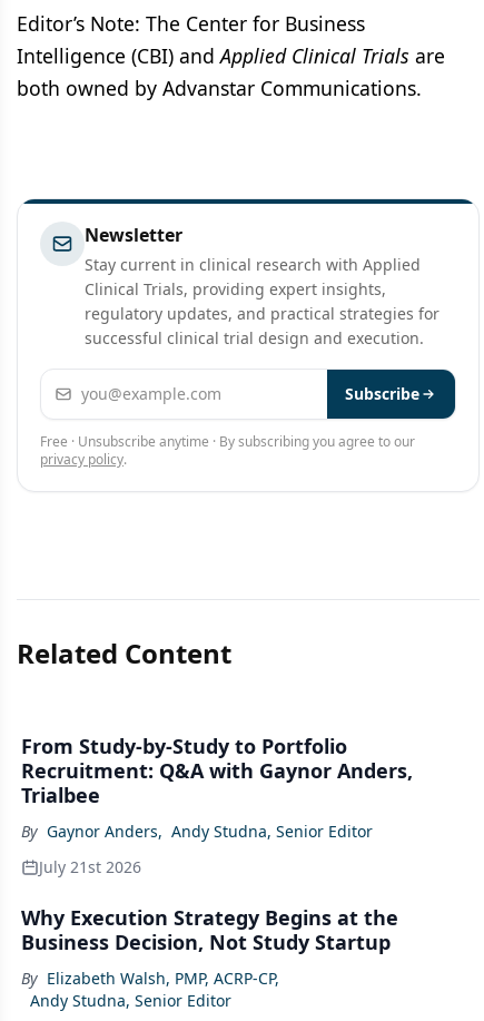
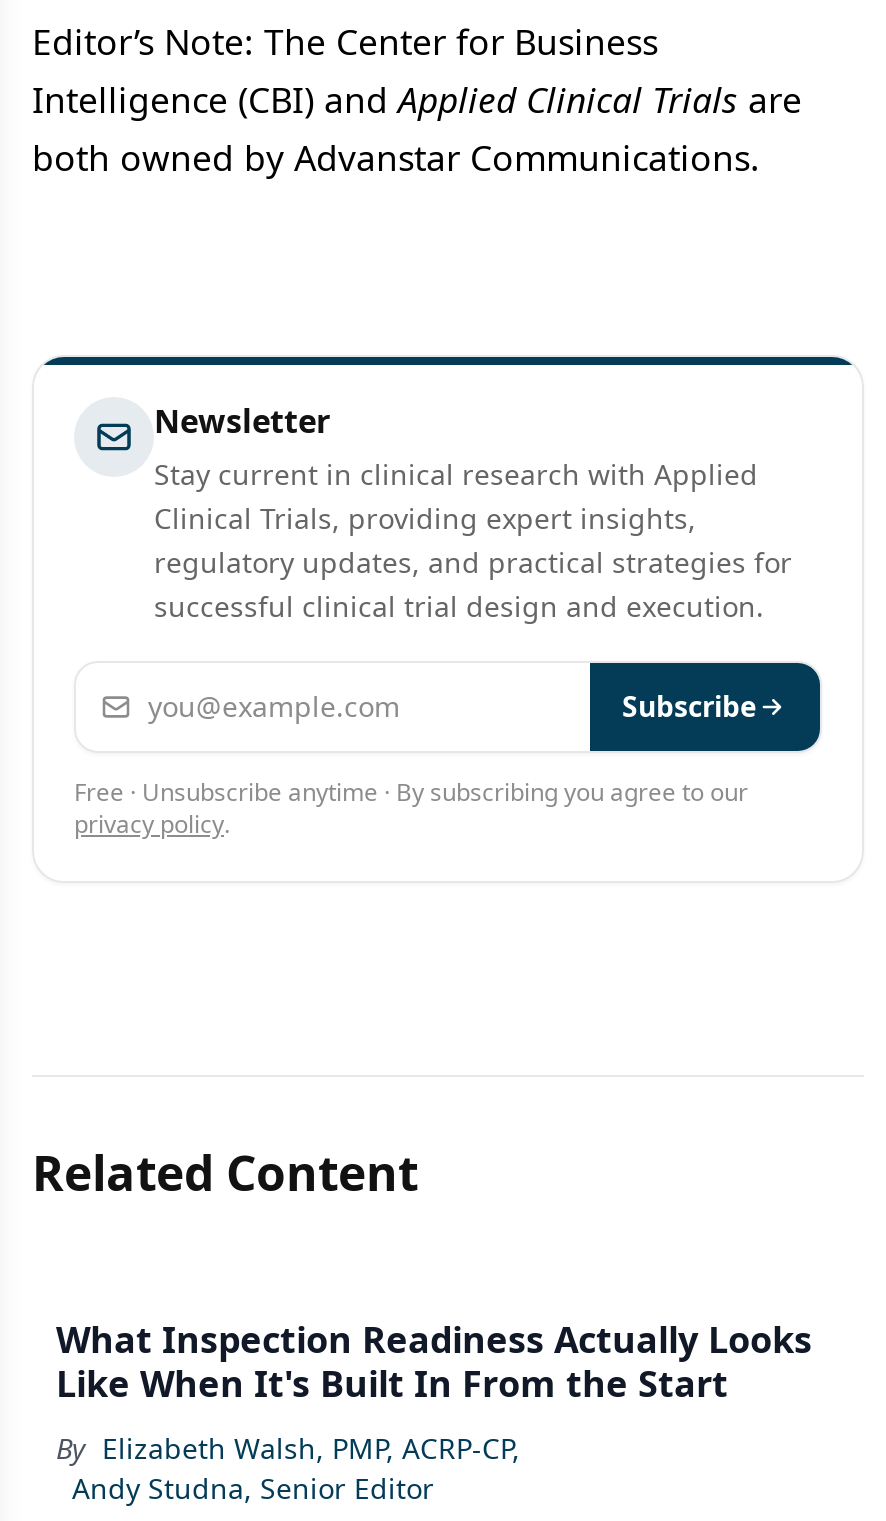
- From Study-by-Study to Portfolio
- Recruitment: Q&A with Gaynor Anders,
- Trialbee
- By Gaynor Anders, Andy Studna, Senior Editor
- July 21st 2026
- Why Execution Strategy Begins at the
- Business Decision, Not Study Startup
+ What Inspection Readiness Actually Looks
+ Like When It's Built In From the Start
